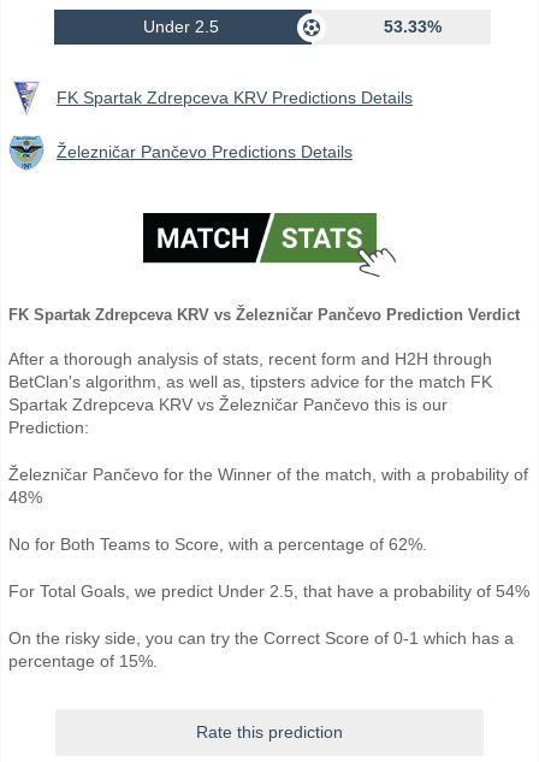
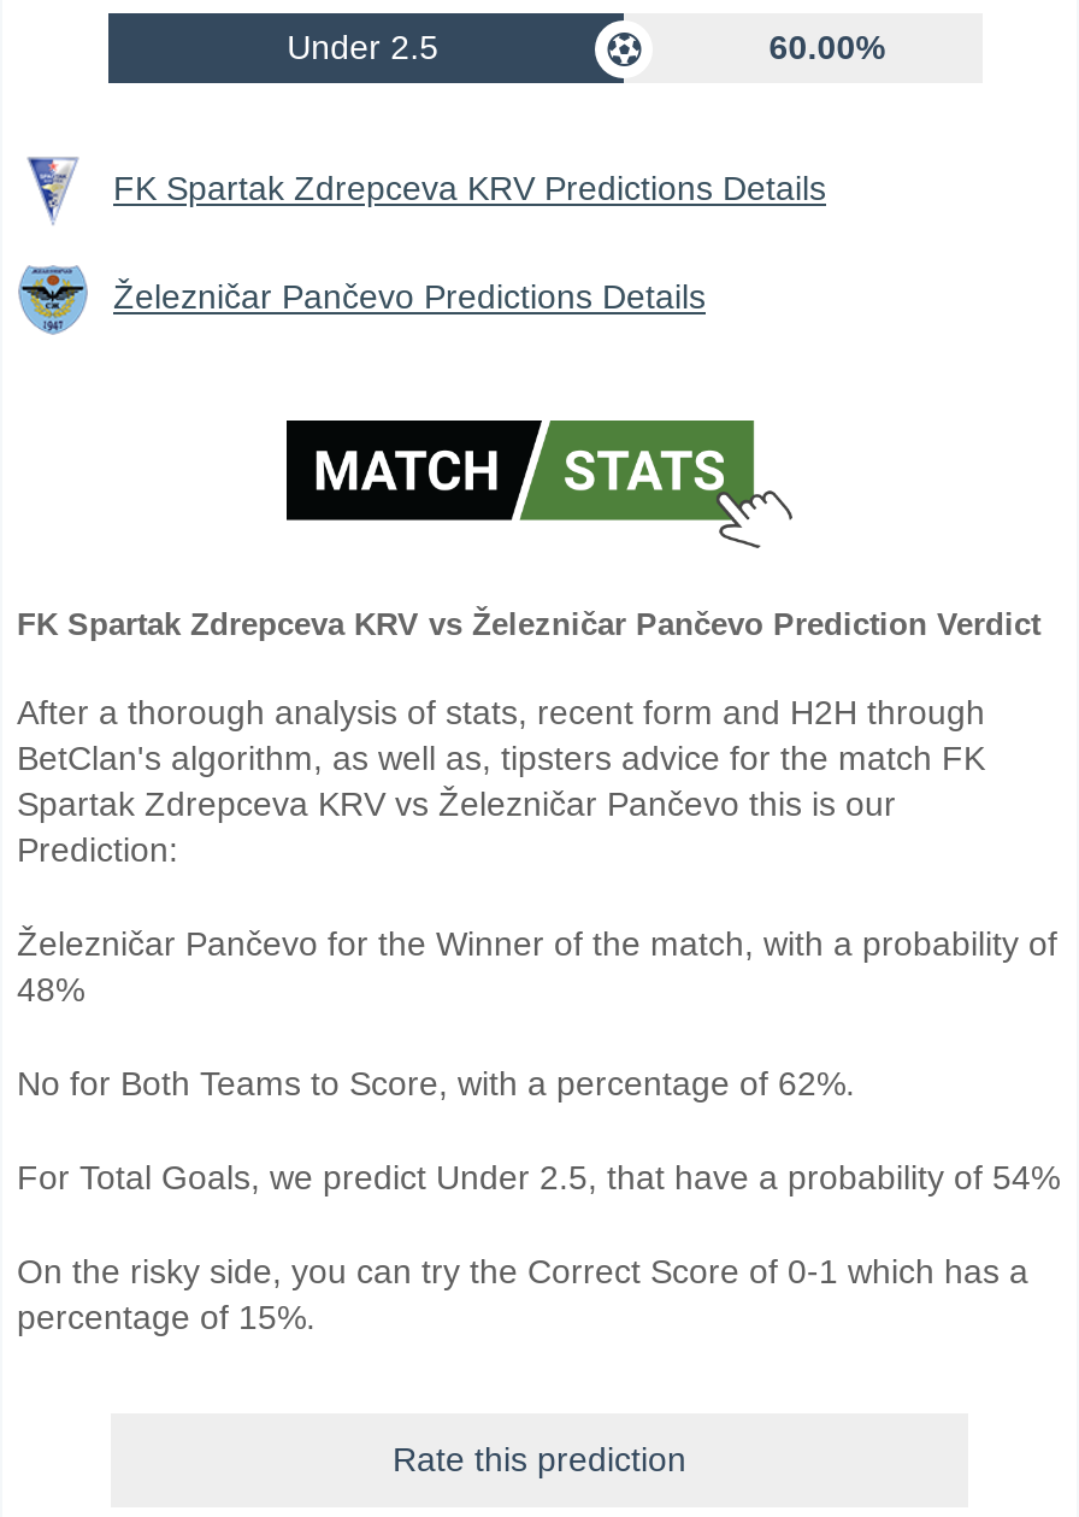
- 53.33%
+ 60.00%
